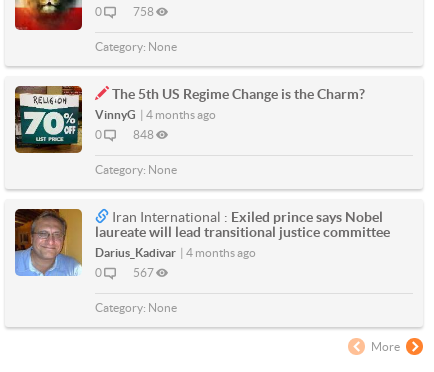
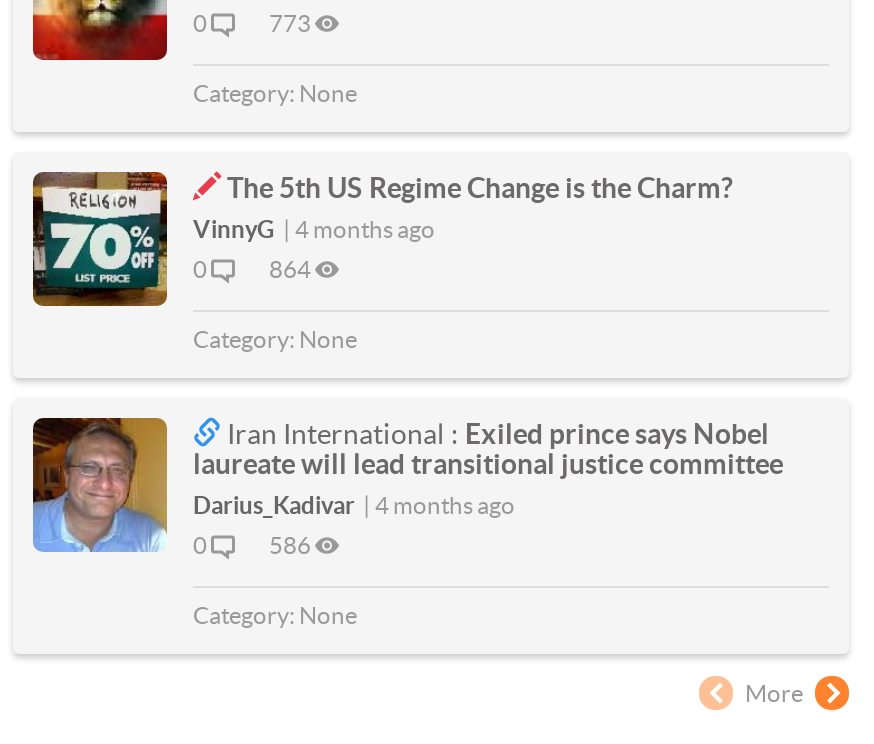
- 758
+ 773

- 848
+ 864

- 567
+ 586
